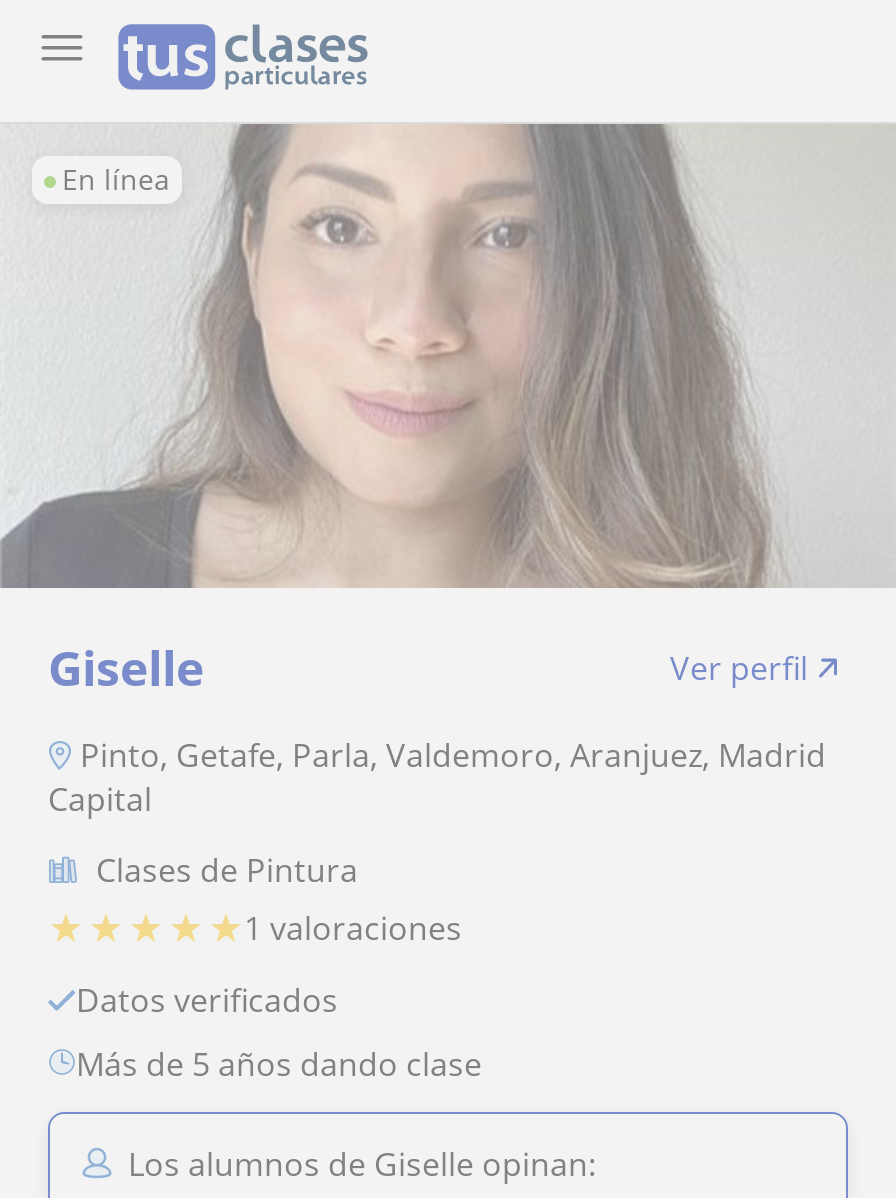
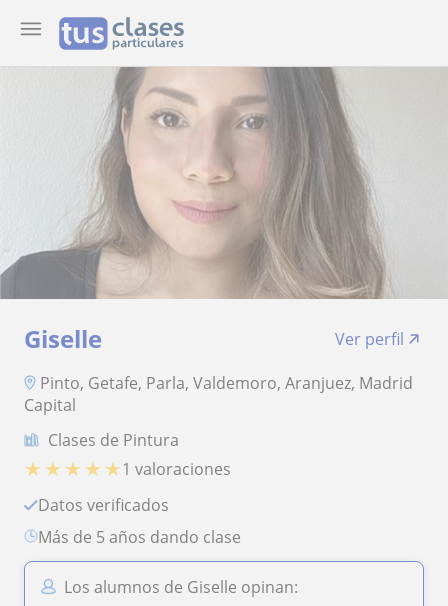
- En línea
